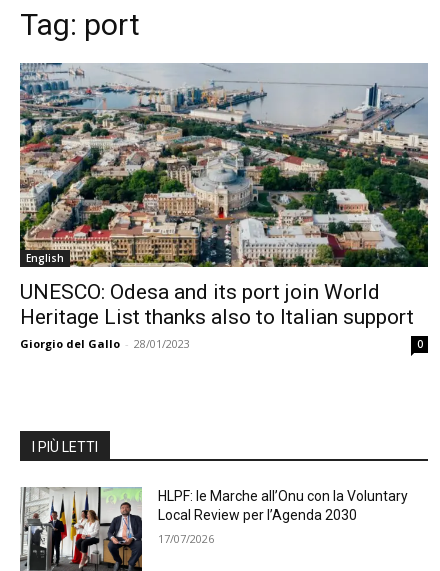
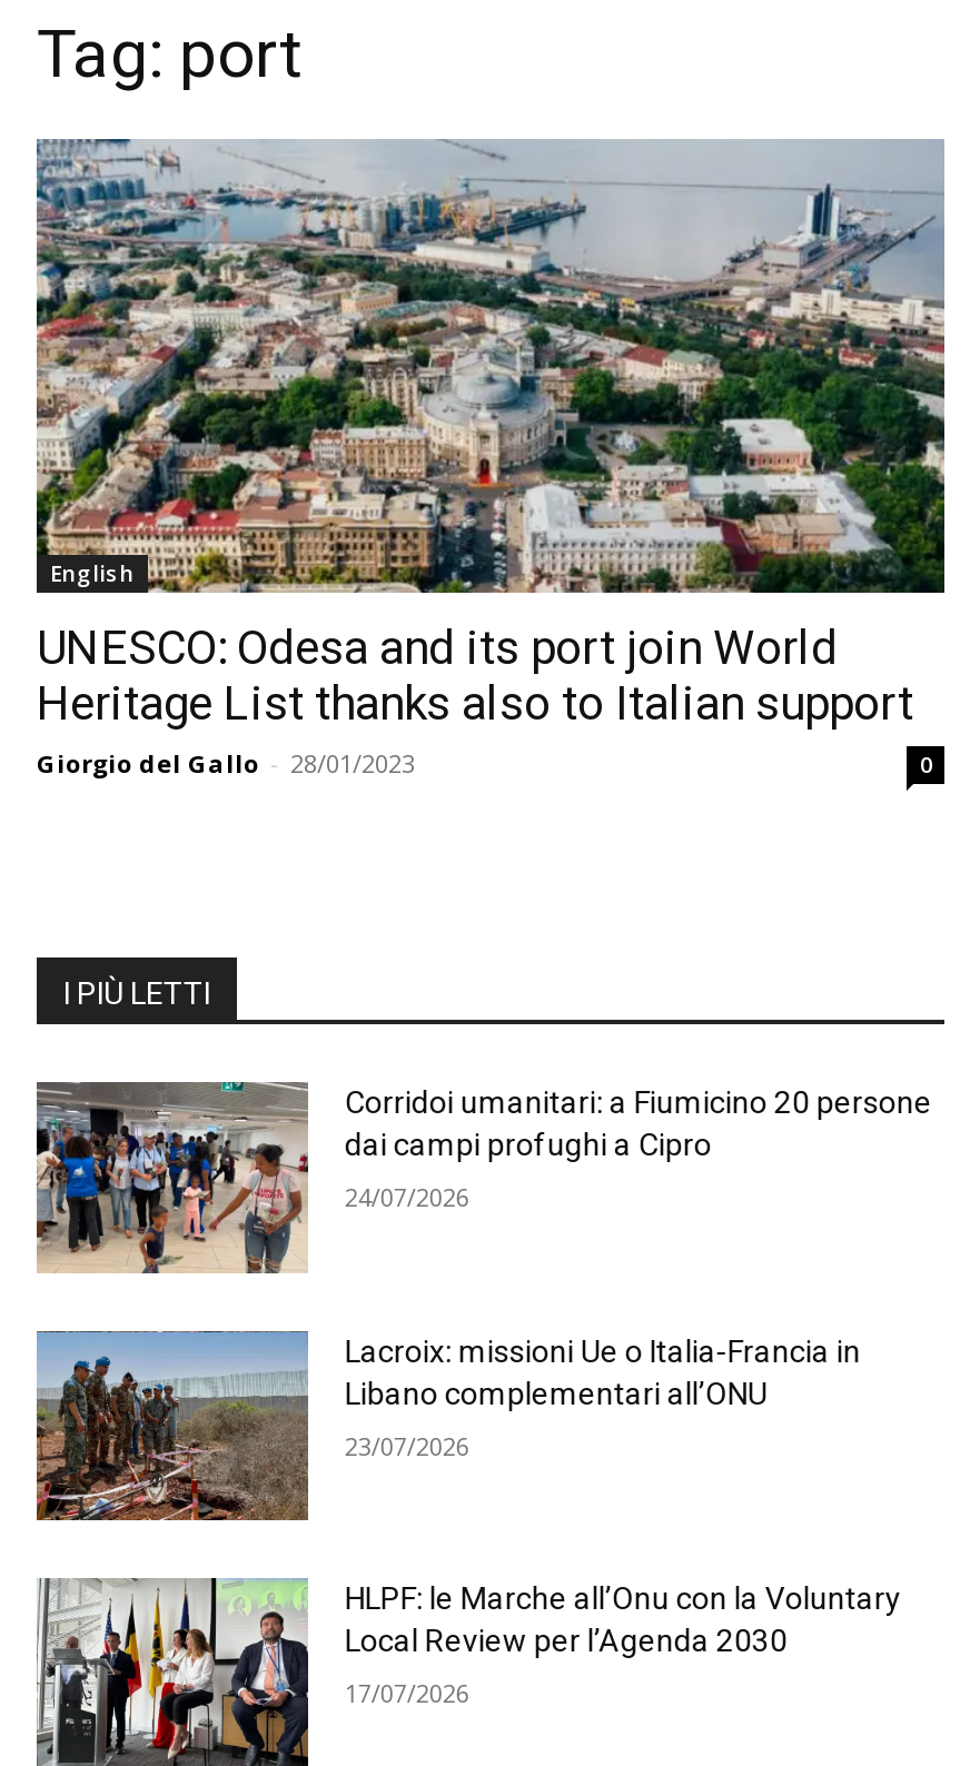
+ [image]
+ Corridoi umanitari: a Fiumicino 20 persone
+ dai campi profughi a Cipro
+ 24/07/2026

+ [image]
+ Lacroix: missioni Ue o Italia-Francia in
+ Libano complementari all’ONU
+ 23/07/2026
